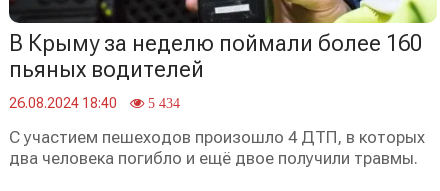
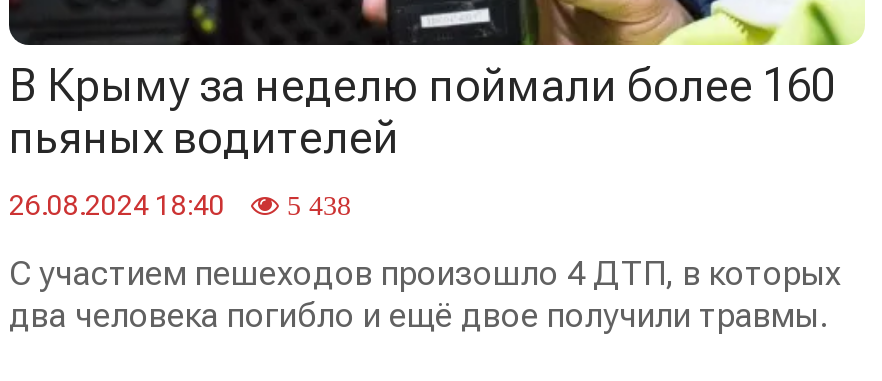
- 26.08.2024 18:40 5 434
+ 26.08.2024 18:40 5 438
